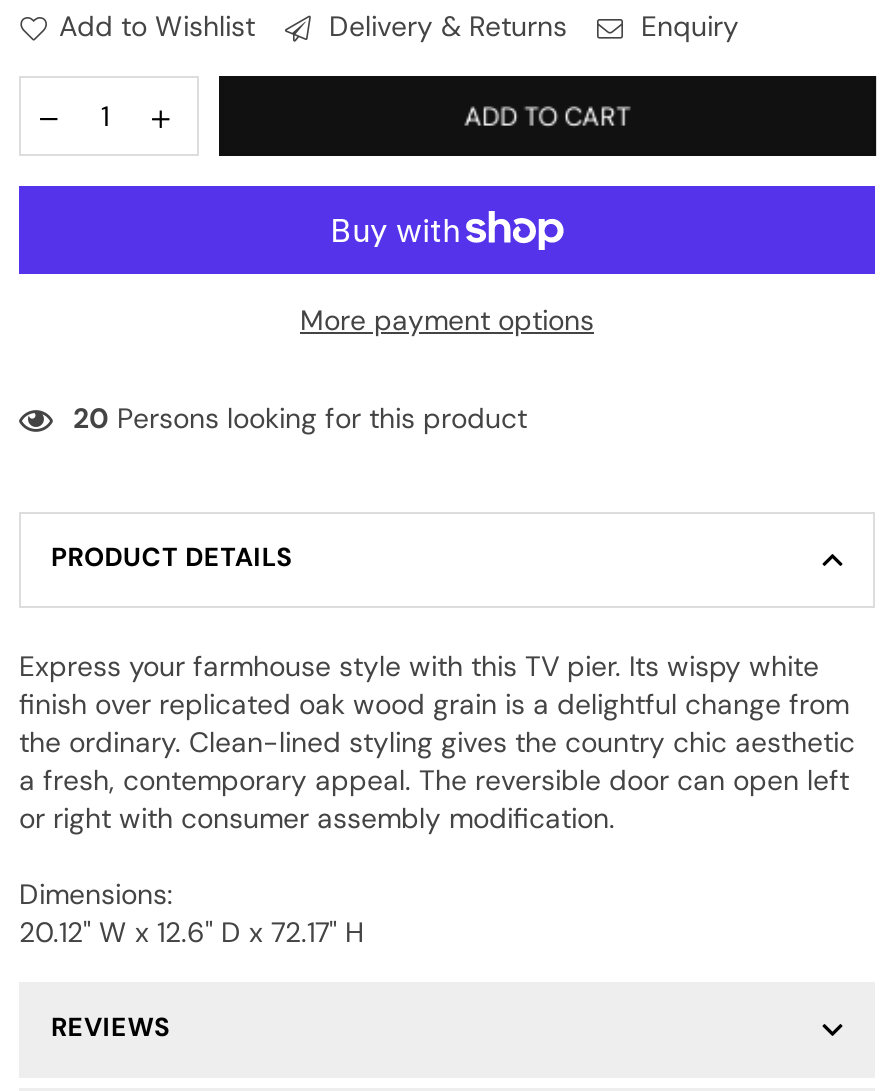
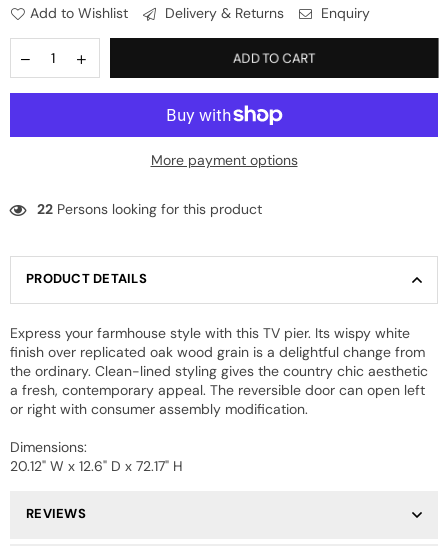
- 20 Persons looking for this product
+ 22 Persons looking for this product
